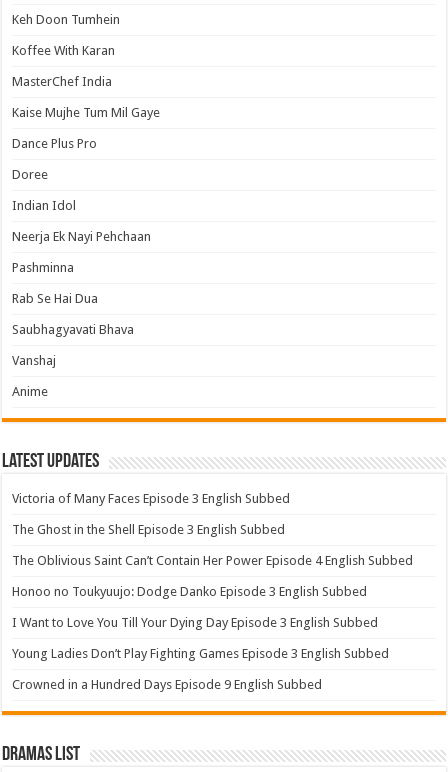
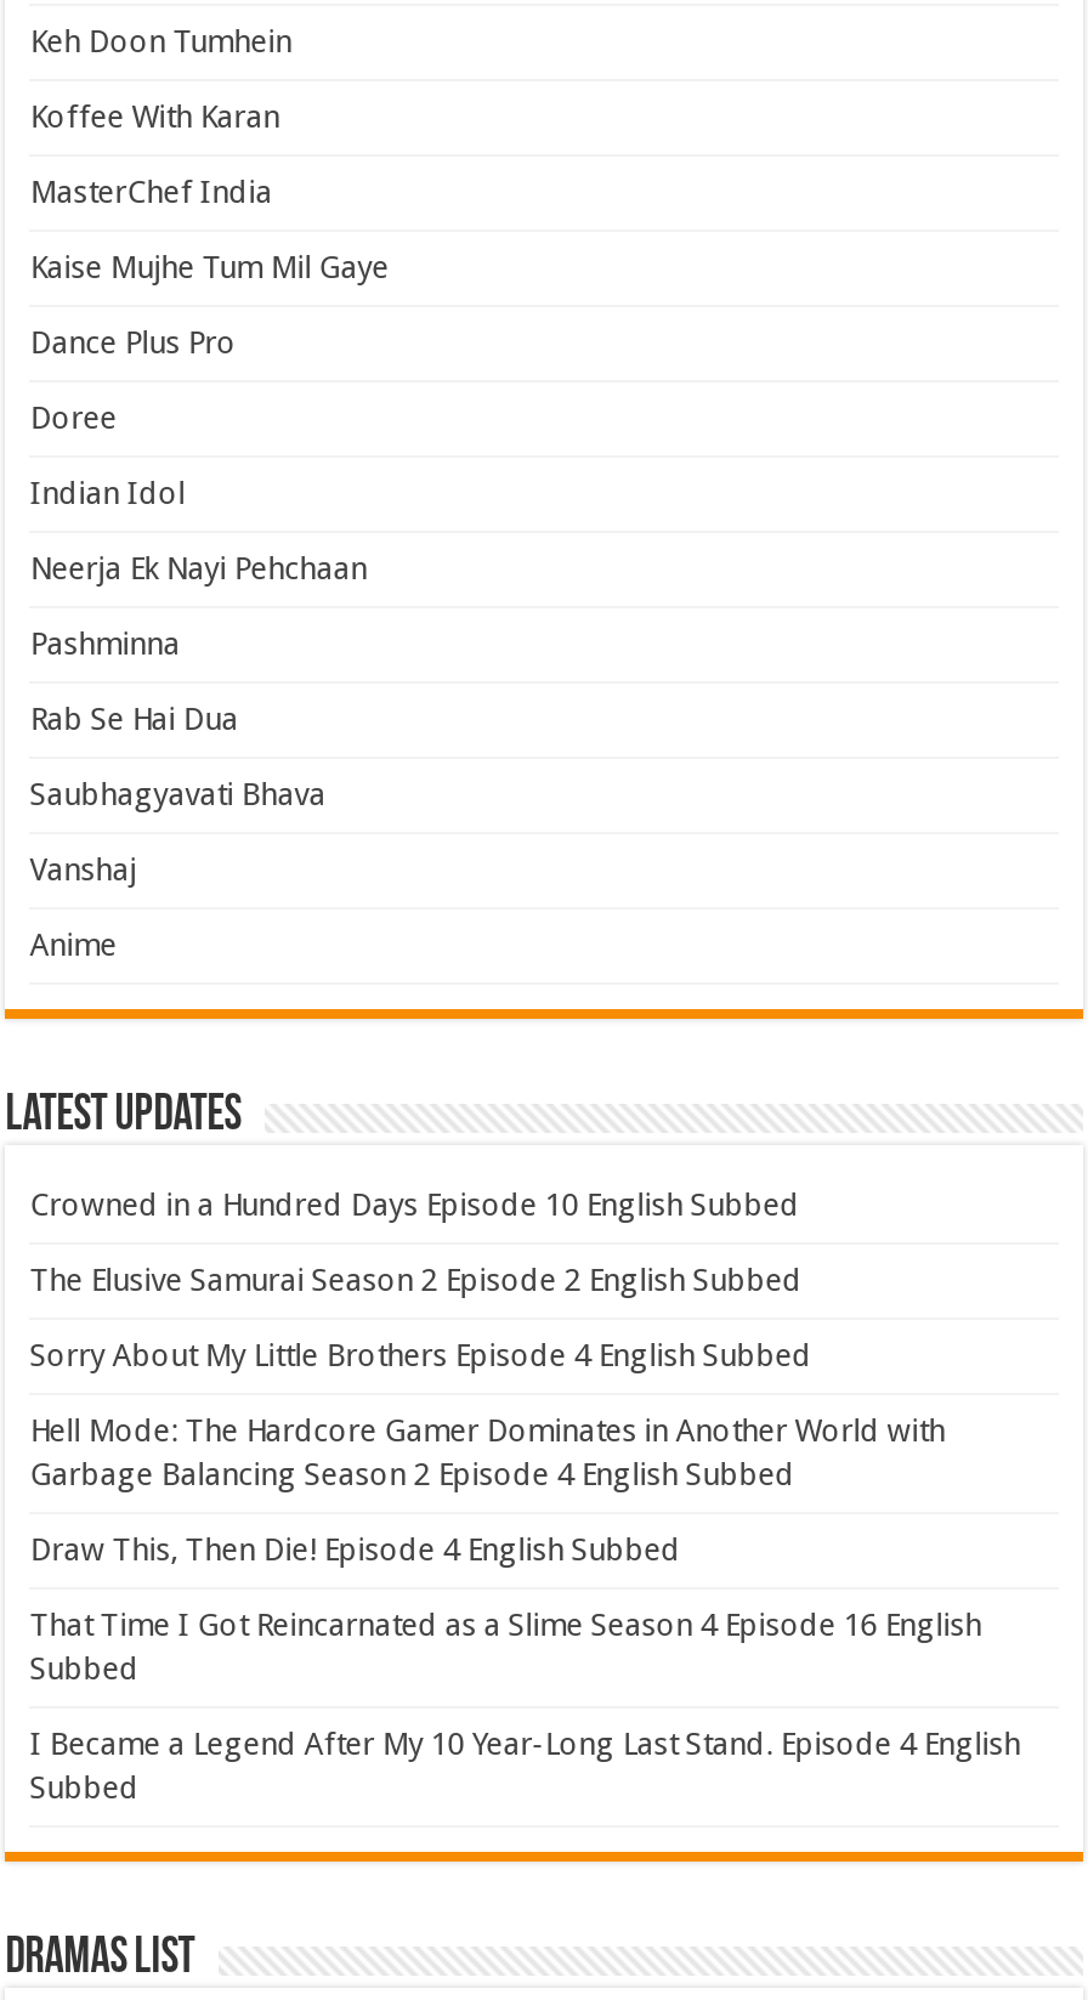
- Victoria of Many Faces Episode 3 English Subbed
+ Crowned in a Hundred Days Episode 10 English Subbed

- The Ghost in the Shell Episode 3 English Subbed
+ The Elusive Samurai Season 2 Episode 2 English Subbed

- The Oblivious Saint Can’t Contain Her Power Episode 4 English Subbed
+ Sorry About My Little Brothers Episode 4 English Subbed

- Honoo no Toukyuujo: Dodge Danko Episode 3 English Subbed
+ Hell Mode: The Hardcore Gamer Dominates in Another World with
+ Garbage Balancing Season 2 Episode 4 English Subbed

- I Want to Love You Till Your Dying Day Episode 3 English Subbed
+ Draw This, Then Die! Episode 4 English Subbed

- Young Ladies Don’t Play Fighting Games Episode 3 English Subbed
+ That Time I Got Reincarnated as a Slime Season 4 Episode 16 English
+ Subbed

- Crowned in a Hundred Days Episode 9 English Subbed
+ I Became a Legend After My 10 Year-Long Last Stand. Episode 4 English
+ Subbed
